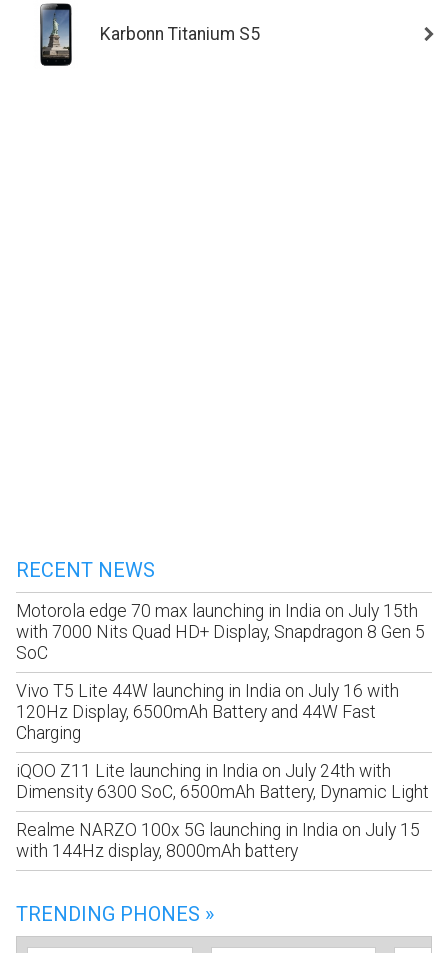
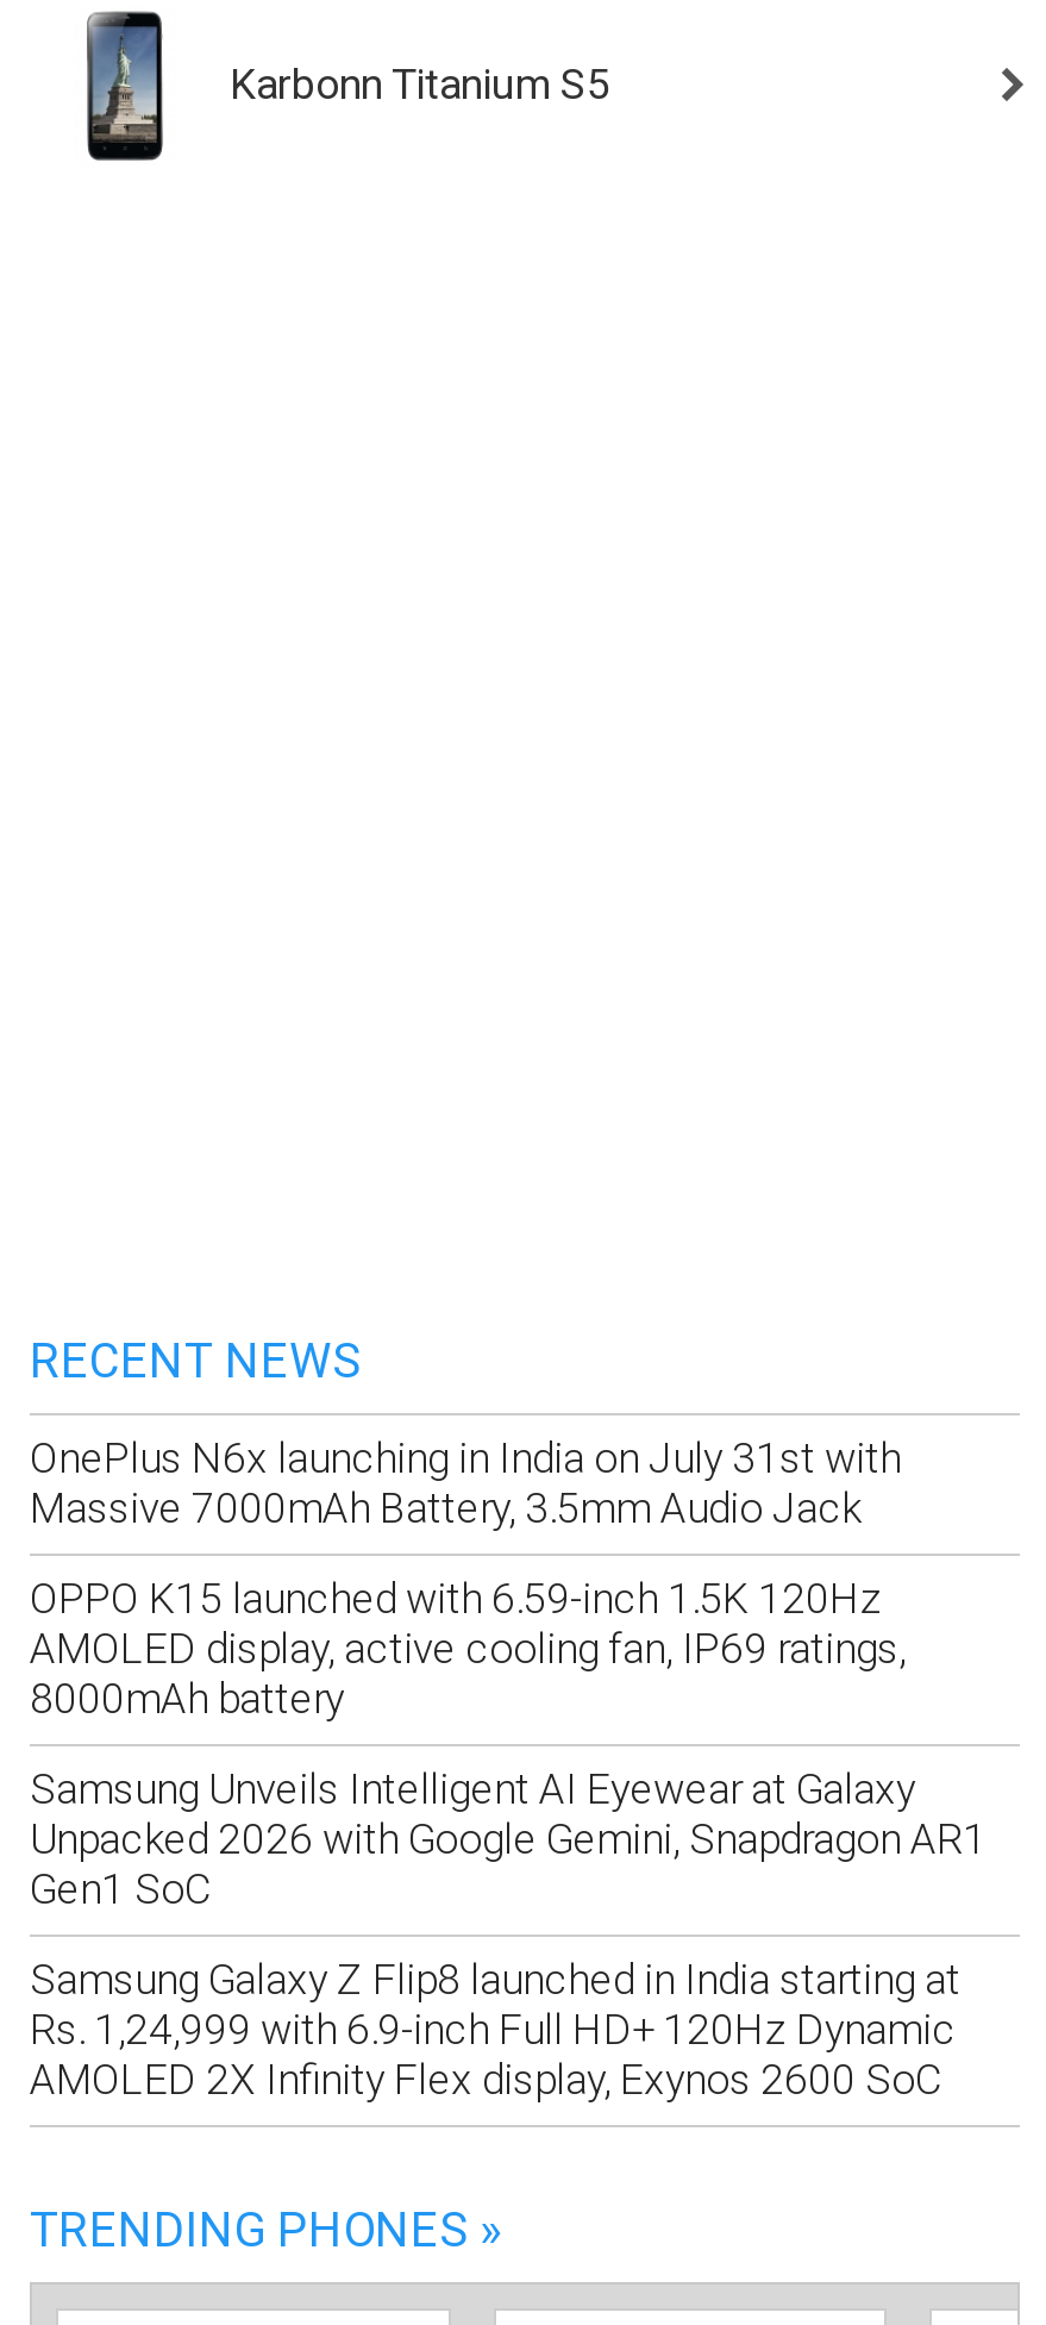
- Motorola edge 70 max launching in India on July 15th
- with 7000 Nits Quad HD+ Display, Snapdragon 8 Gen 5
- SoC
+ OnePlus N6x launching in India on July 31st with
+ Massive 7000mAh Battery, 3.5mm Audio Jack

- Vivo T5 Lite 44W launching in India on July 16 with
- 120Hz Display, 6500mAh Battery and 44W Fast
- Charging
+ OPPO K15 launched with 6.59-inch 1.5K 120Hz
+ AMOLED display, active cooling fan, IP69 ratings,
+ 8000mAh battery

- iQOO Z11 Lite launching in India on July 24th with
- Dimensity 6300 SoC, 6500mAh Battery, Dynamic Light
+ Samsung Unveils Intelligent AI Eyewear at Galaxy
+ Unpacked 2026 with Google Gemini, Snapdragon AR1
+ Gen1 SoC

- Realme NARZO 100x 5G launching in India on July 15
- with 144Hz display, 8000mAh battery
+ Samsung Galaxy Z Flip8 launched in India starting at
+ Rs. 1,24,999 with 6.9-inch Full HD+ 120Hz Dynamic
+ AMOLED 2X Infinity Flex display, Exynos 2600 SoC
